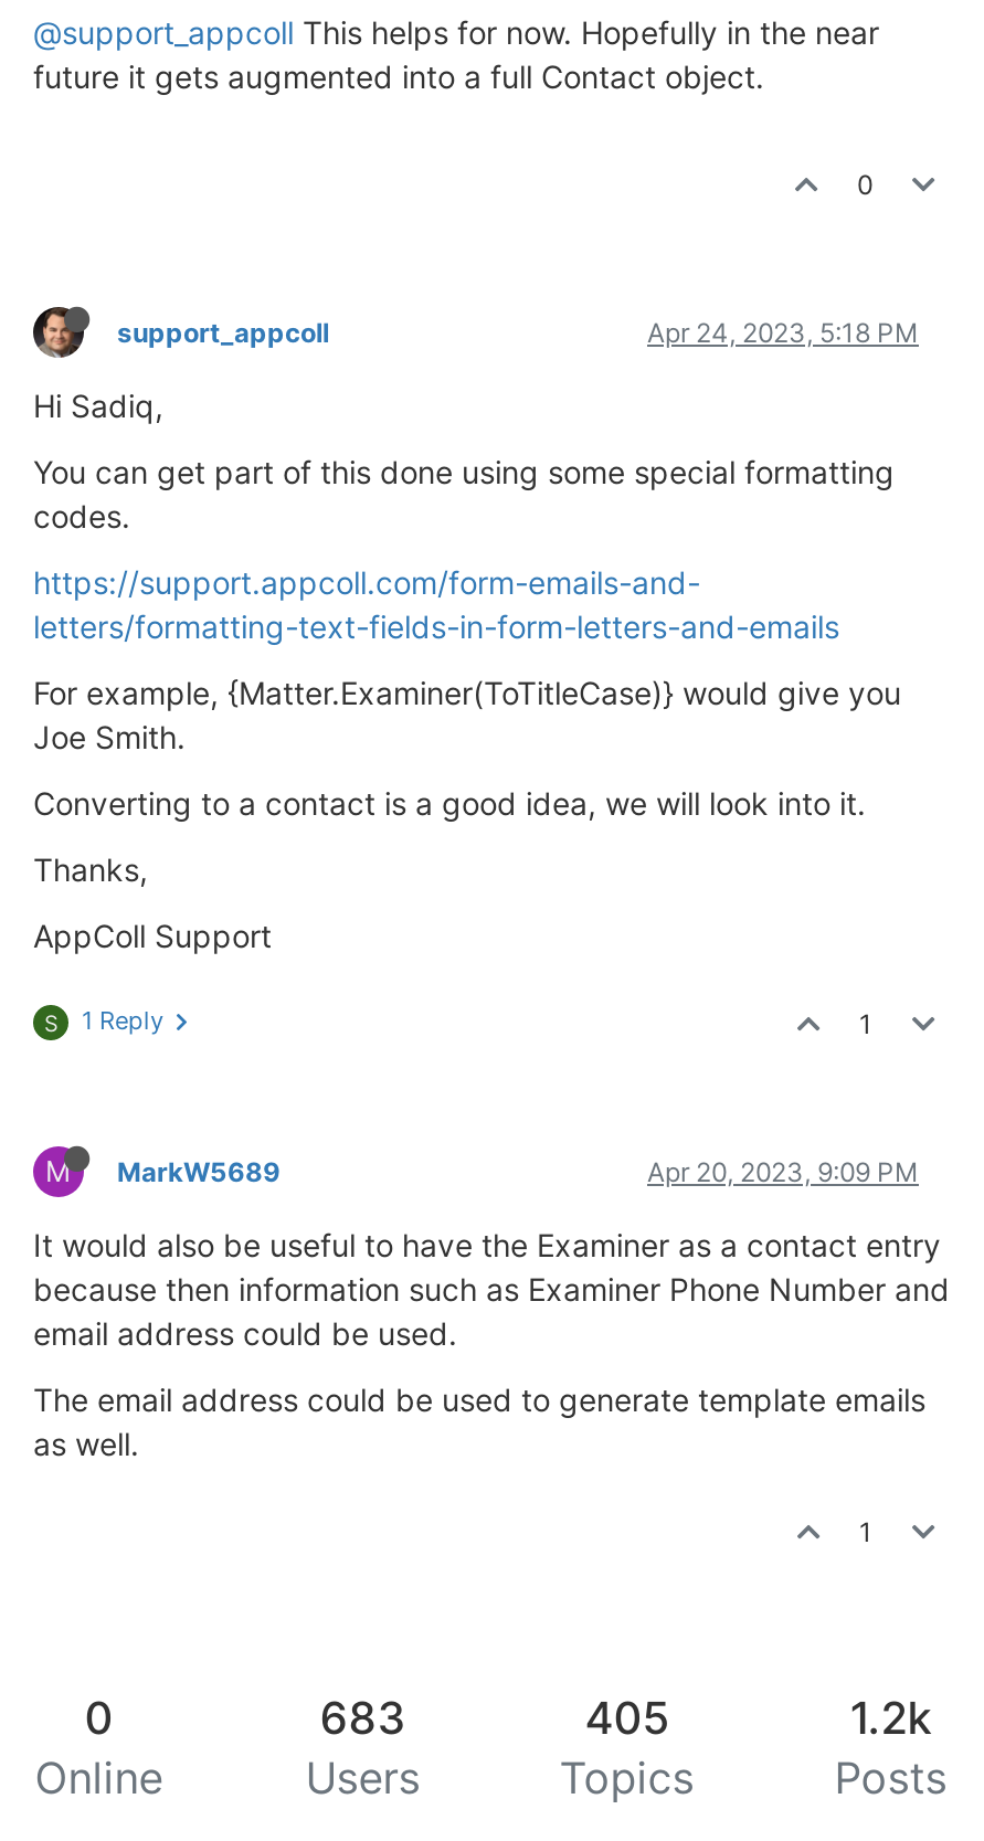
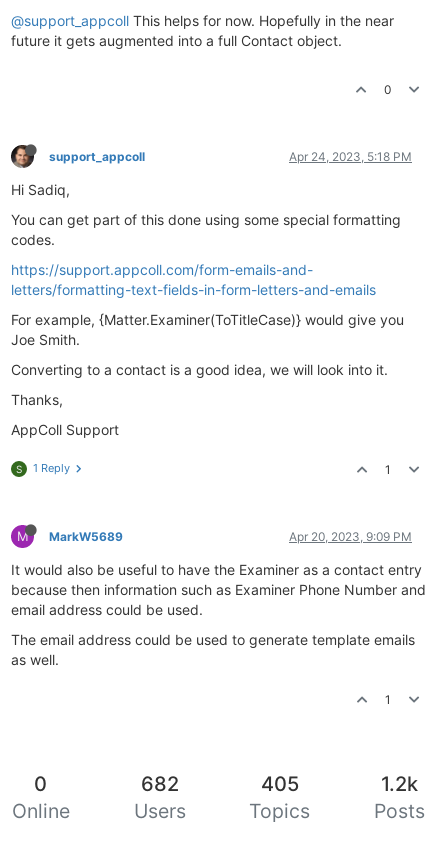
- 683
+ 682
